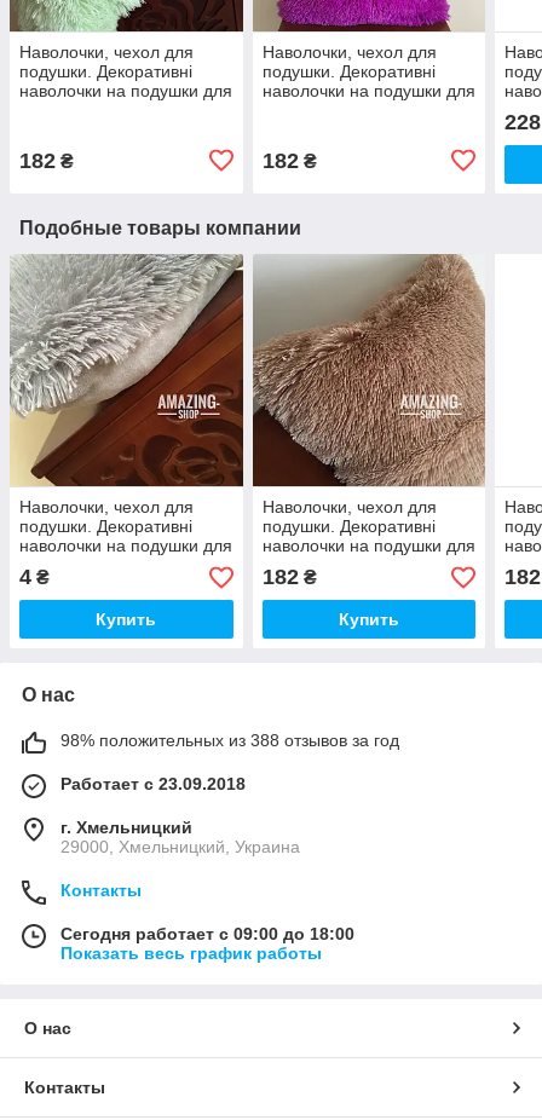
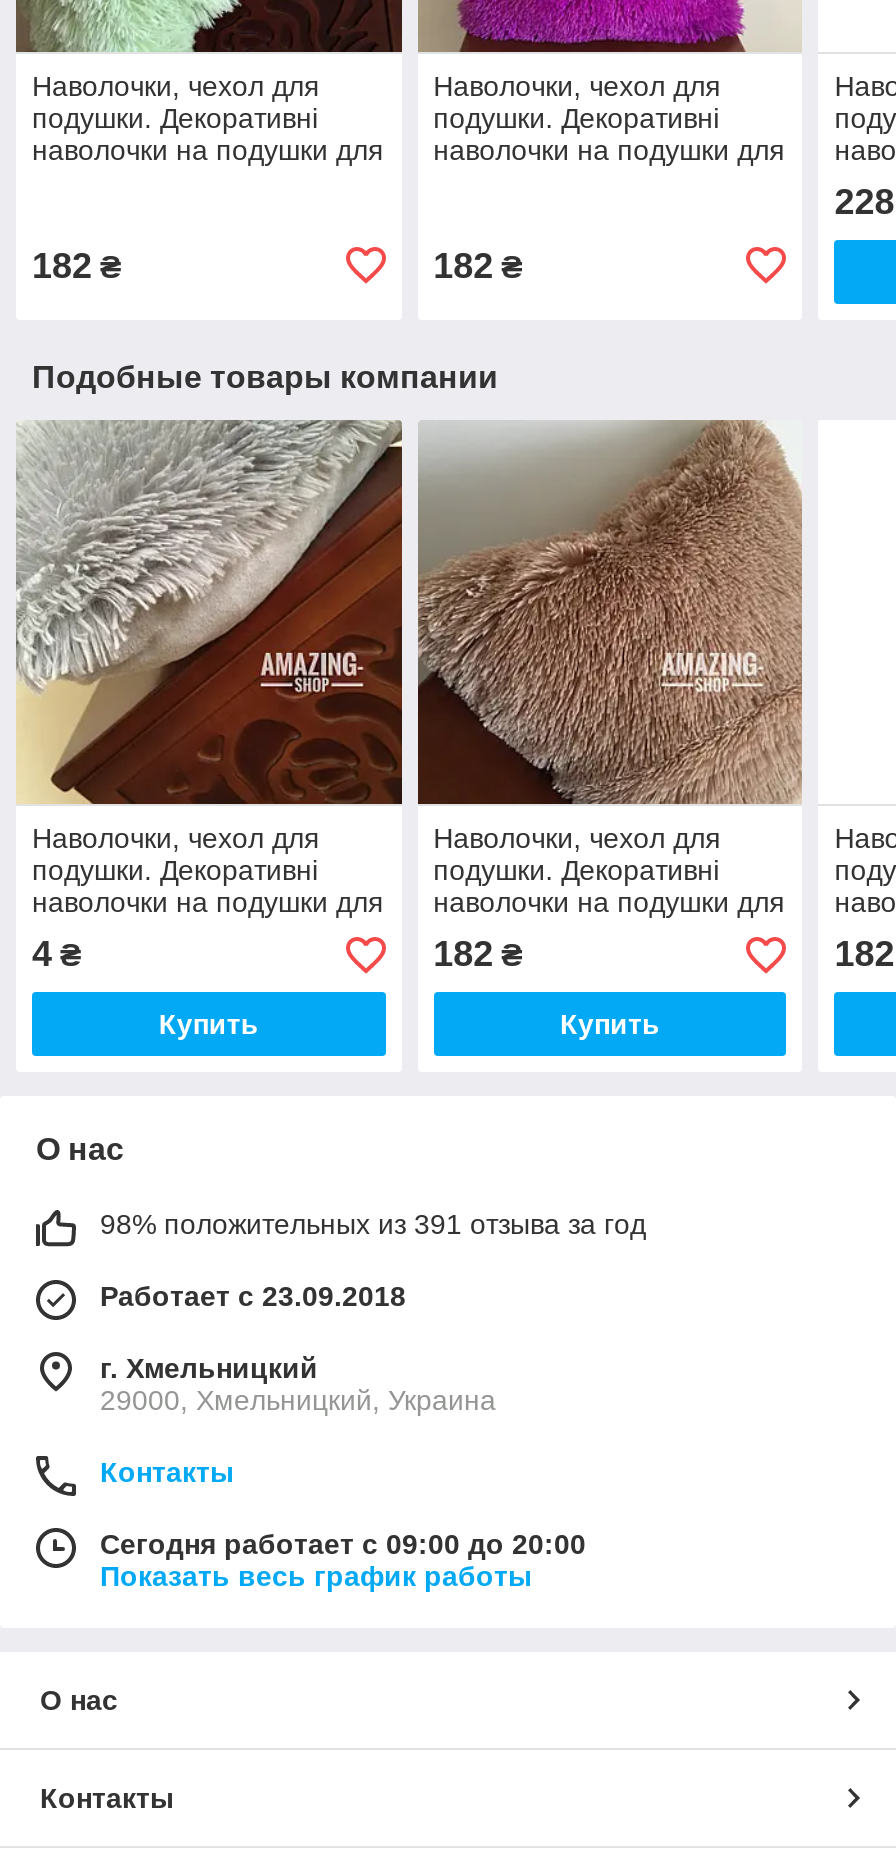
- 98% положительных из 388 отзывов за год
+ 98% положительных из 391 отзыва за год

- Сегодня работает с 09:00 до 18:00
+ Сегодня работает с 09:00 до 20:00
